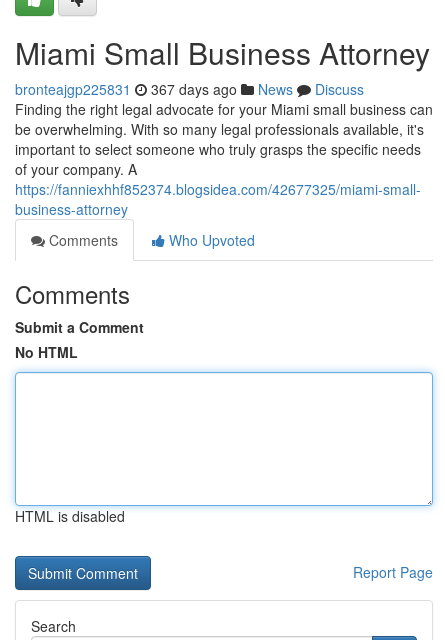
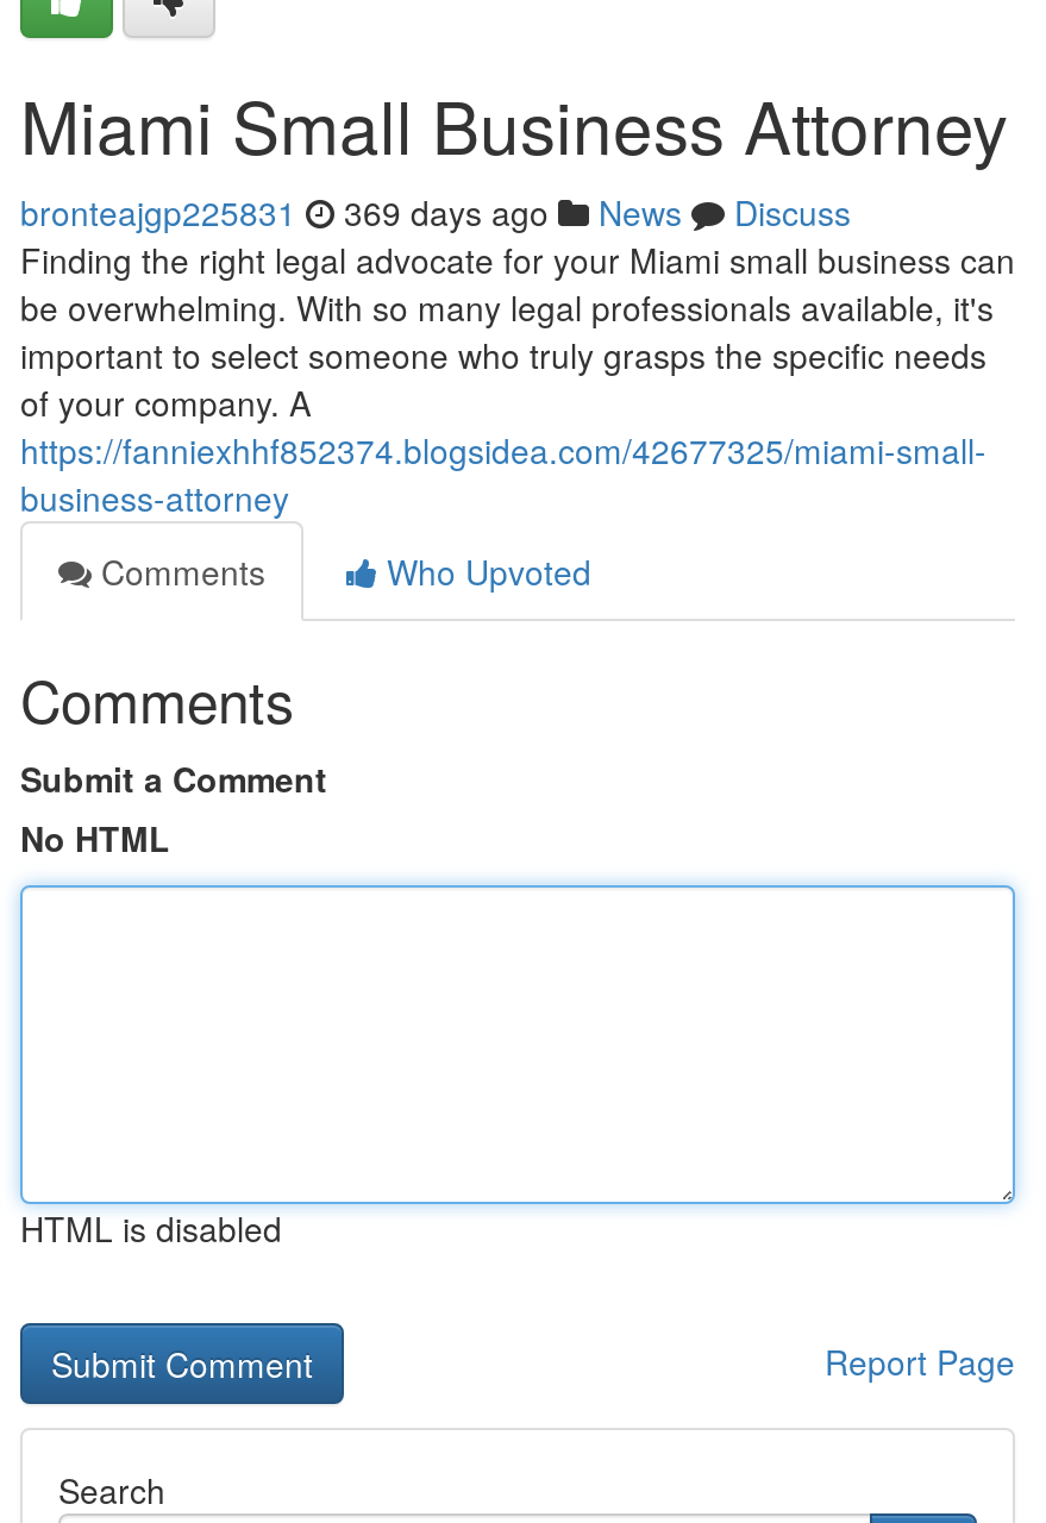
- bronteajgp225831 367 days ago News Discuss
+ bronteajgp225831 369 days ago News Discuss
